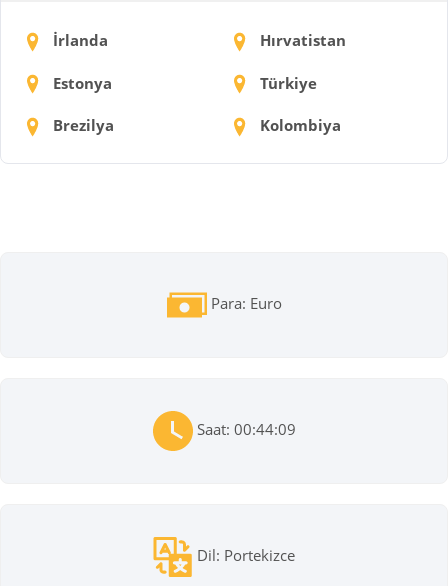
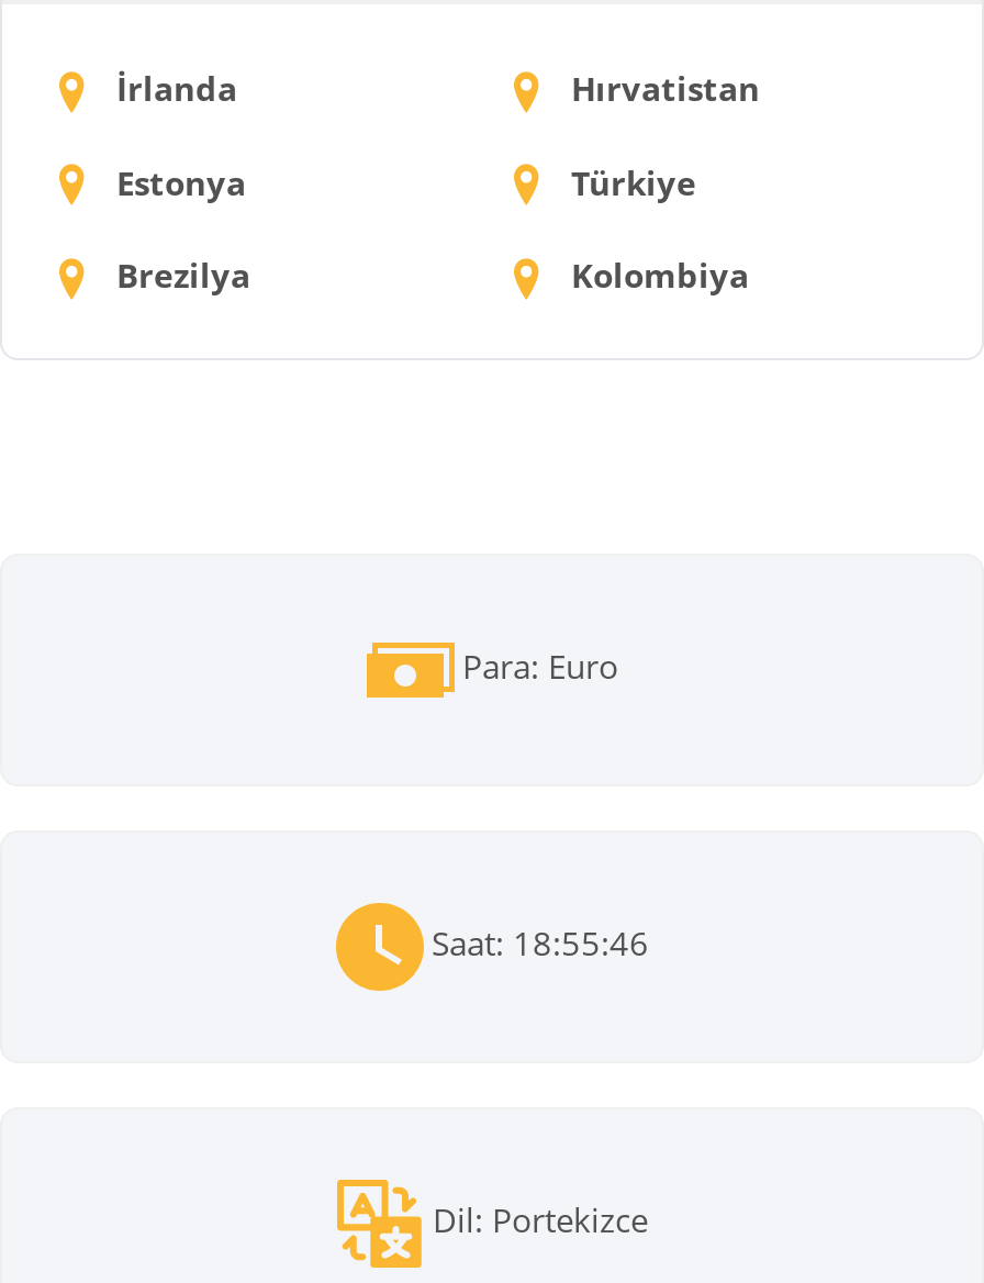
- Saat: 00:44:09
+ Saat: 18:55:46
